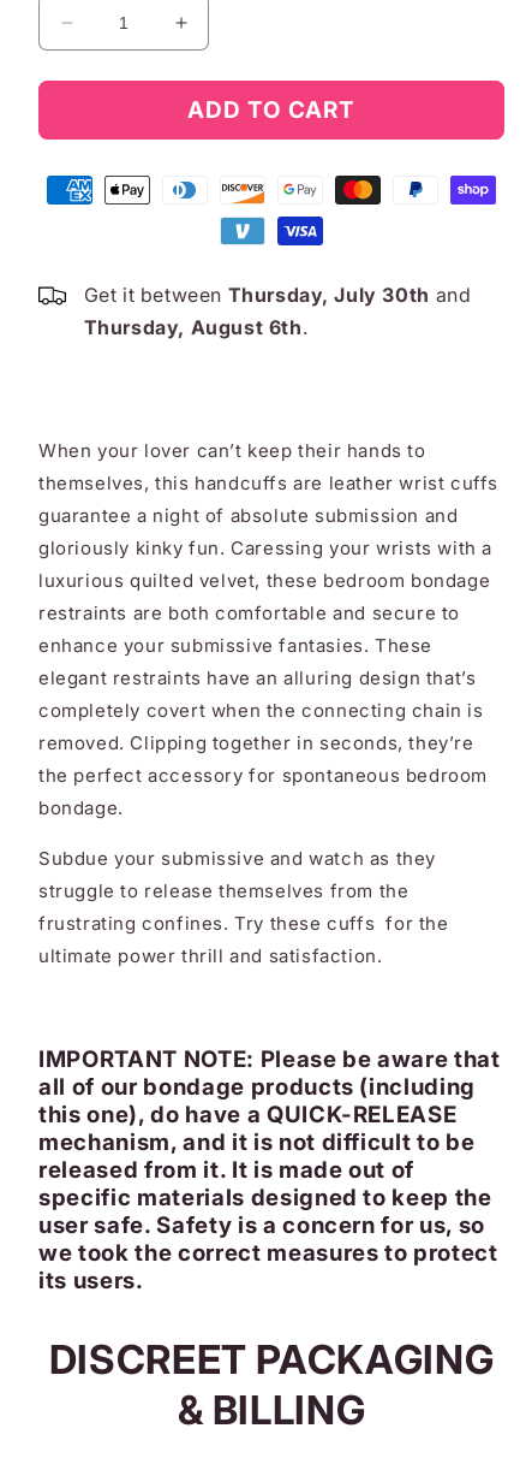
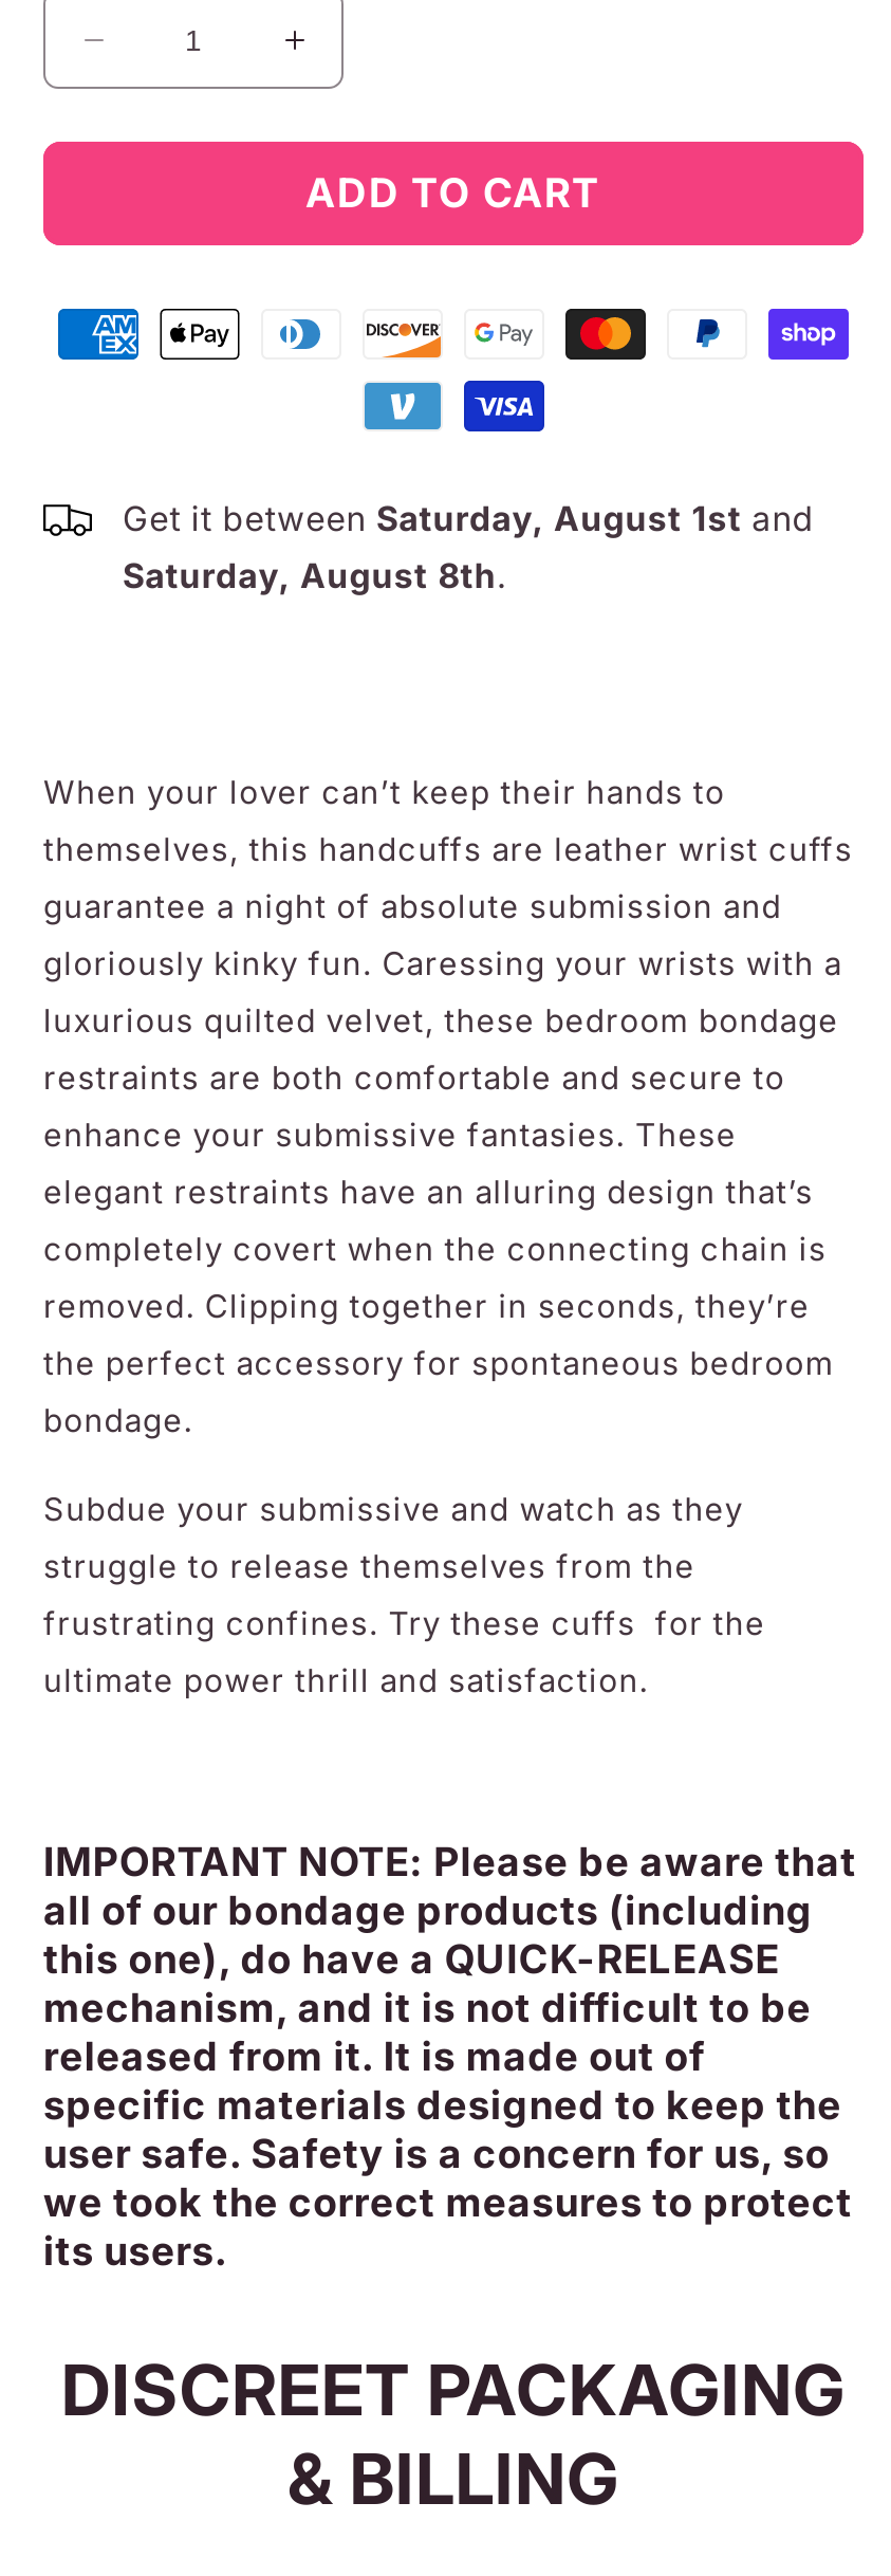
- Get it between Thursday, July 30th and
+ Get it between Saturday, August 1st and

- Thursday, August 6th.
+ Saturday, August 8th.
